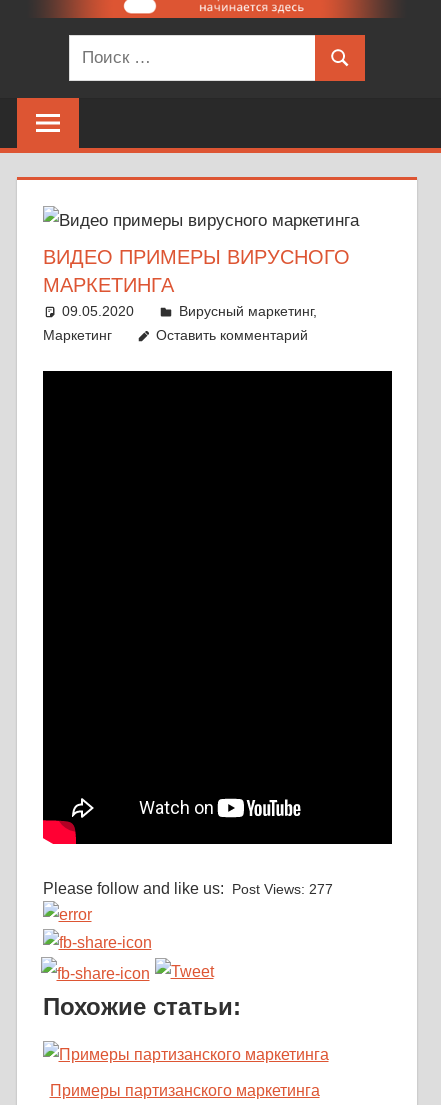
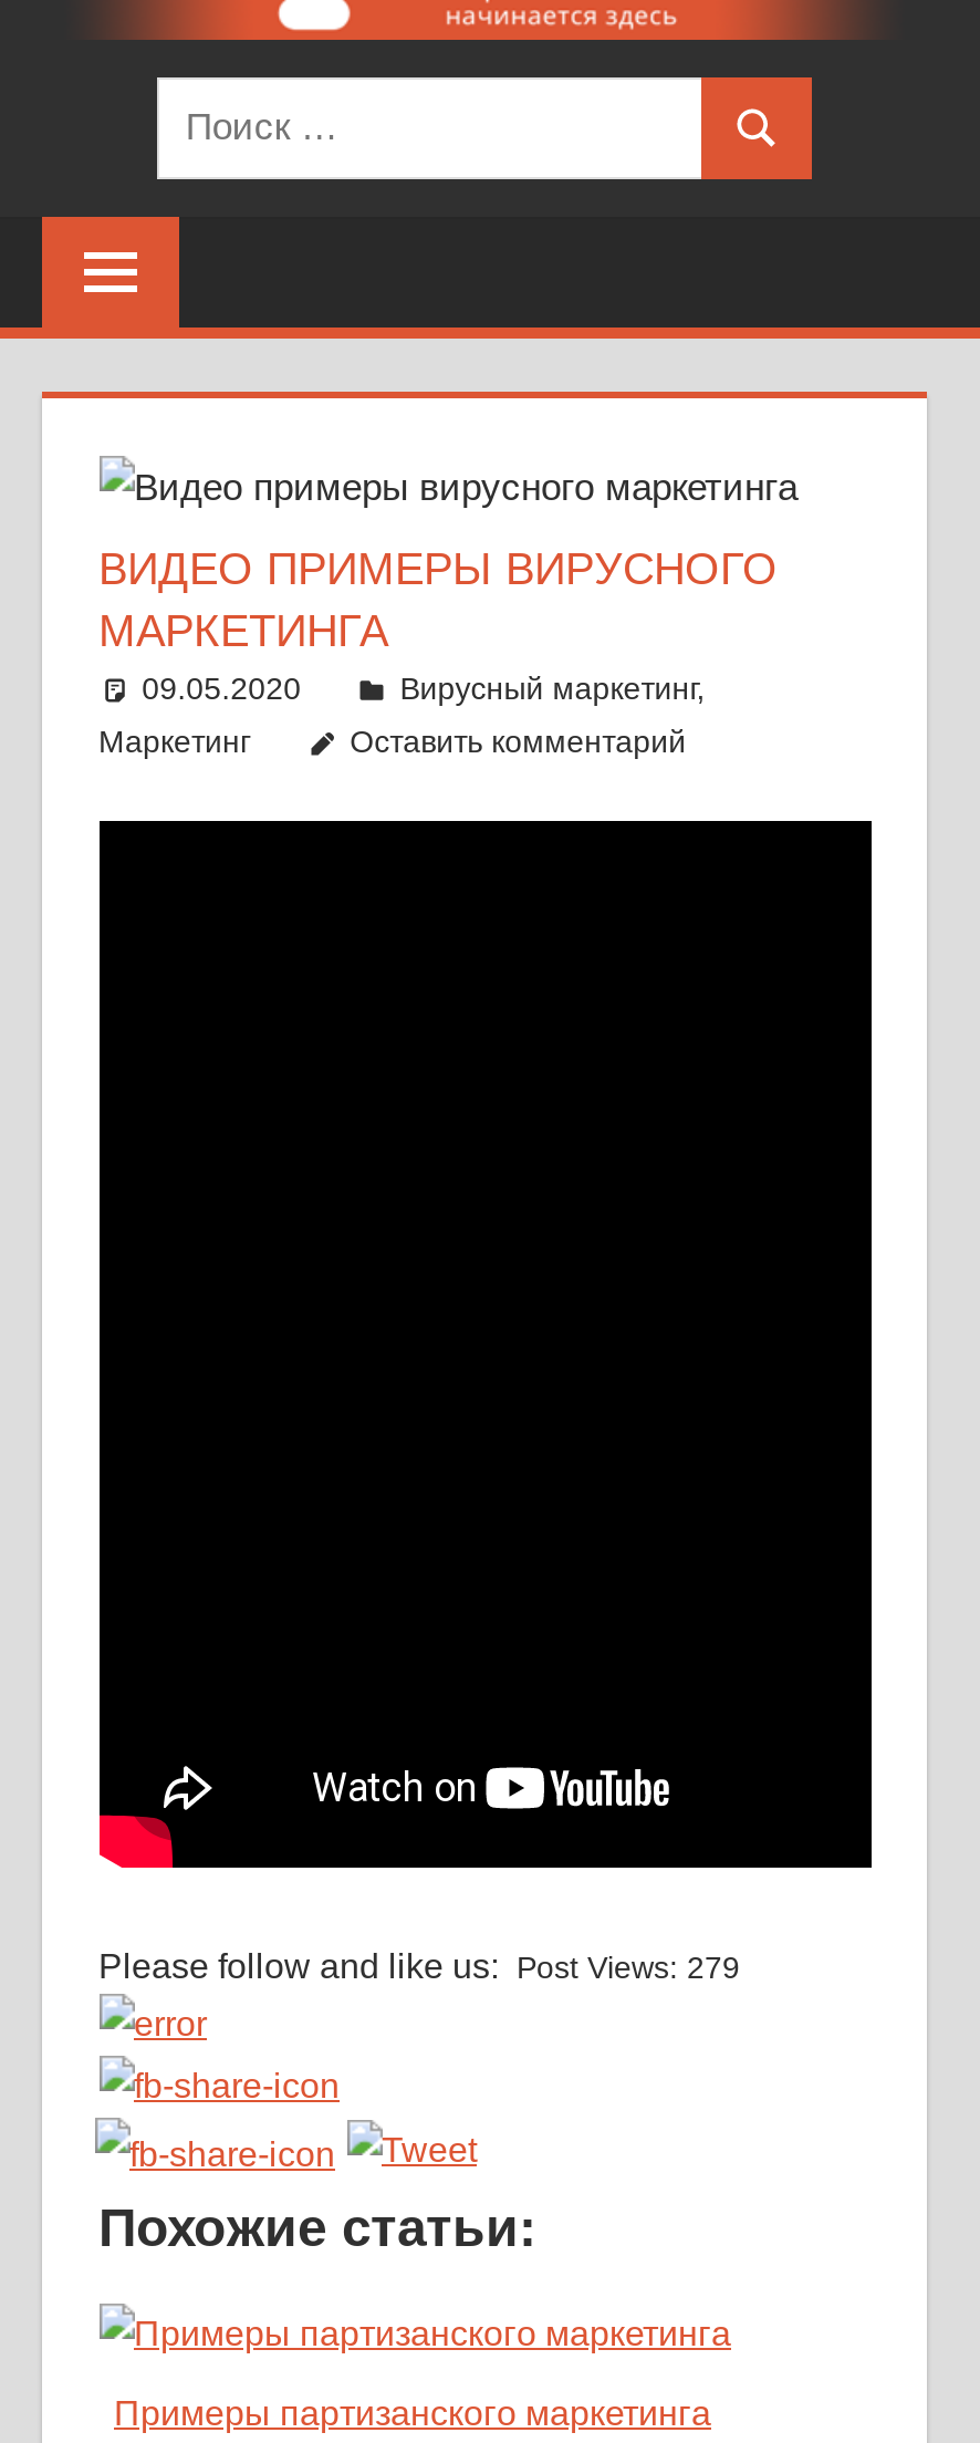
- Please follow and like us: Post Views: 277
+ Please follow and like us: Post Views: 279
